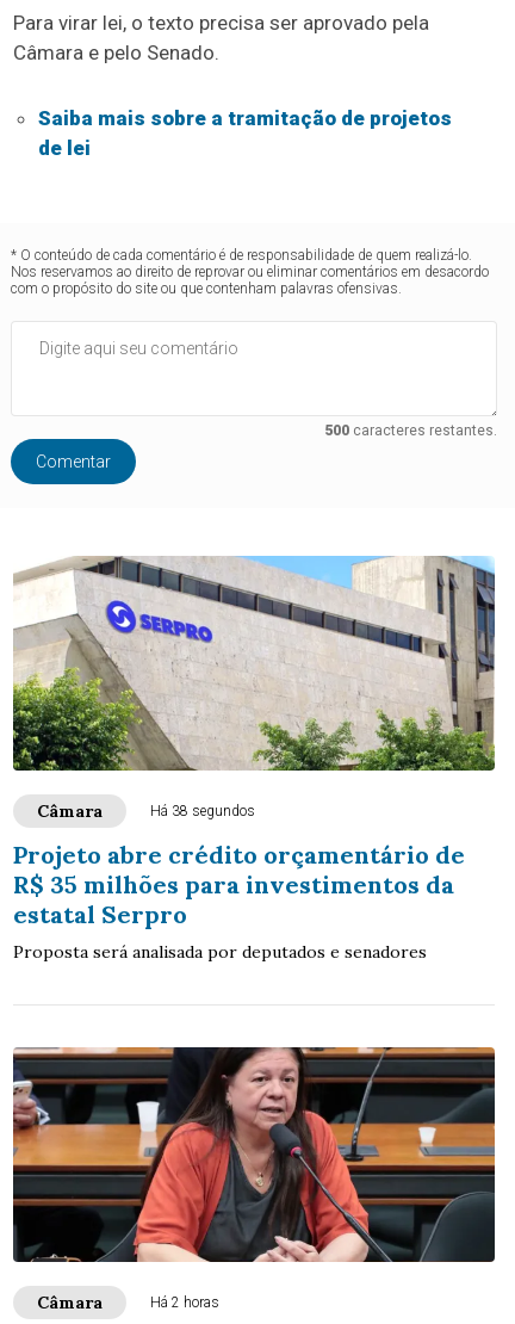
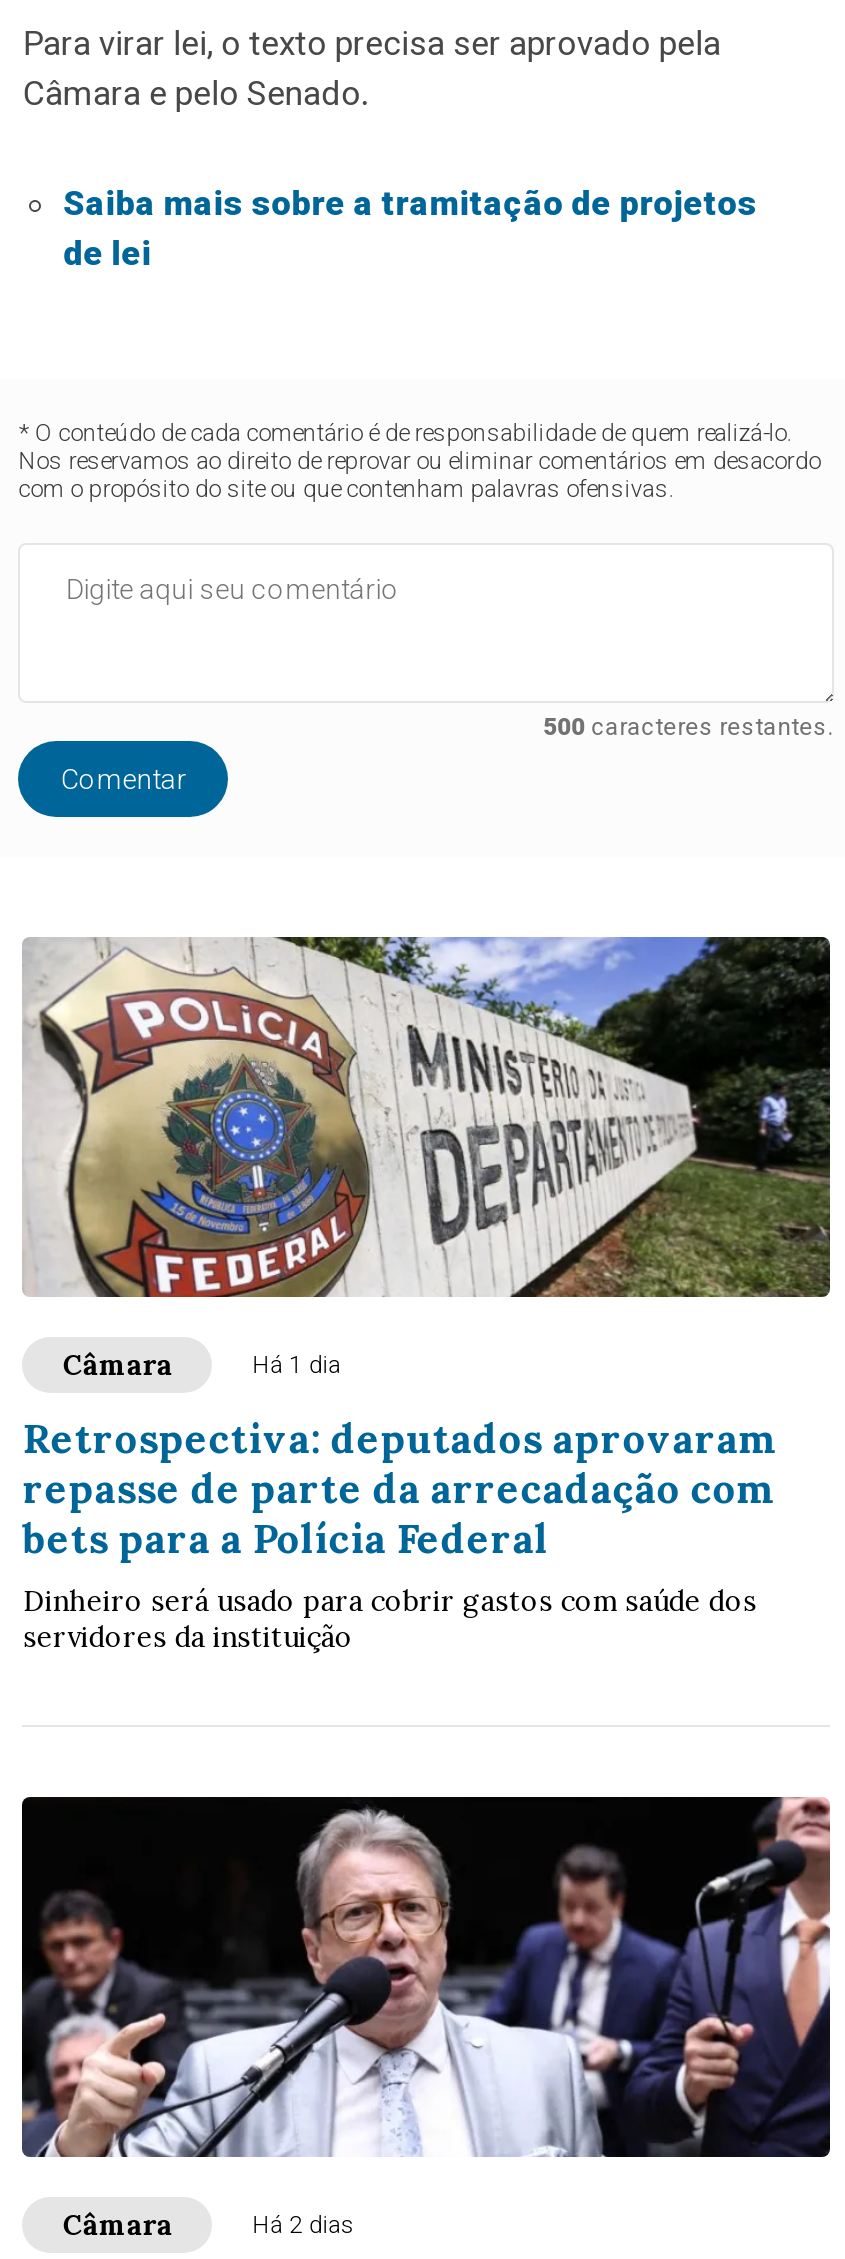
- [image]
- Há 38 segundos
+ [image]
+ Há 1 dia

- Projeto abre crédito orçamentário de
- R$ 35 milhões para investimentos da
- estatal Serpro
- Proposta será analisada por deputados e senadores
+ Retrospectiva: deputados aprovaram
+ repasse de parte da arrecadação com
+ bets para a Polícia Federal
+ Dinheiro será usado para cobrir gastos com saúde dos
+ servidores da instituição

- [image]
- Há 2 horas
+ [image]
+ Há 2 dias
